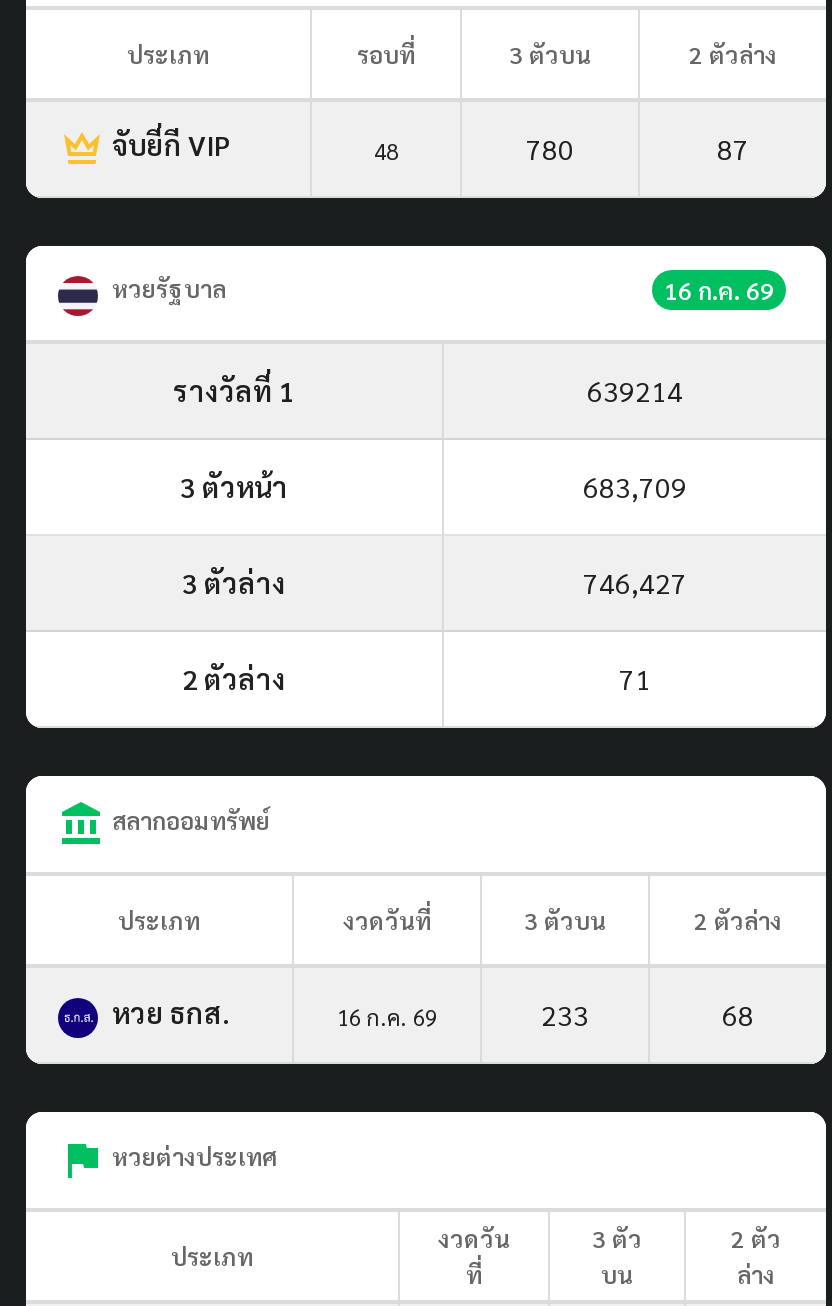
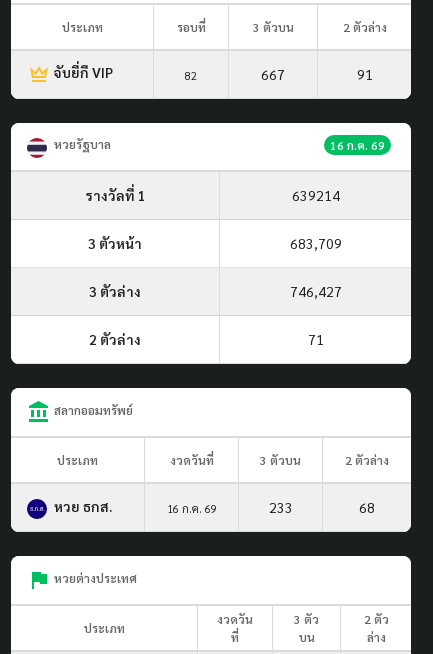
- 48
+ 82

- 780
+ 667

- 87
+ 91
